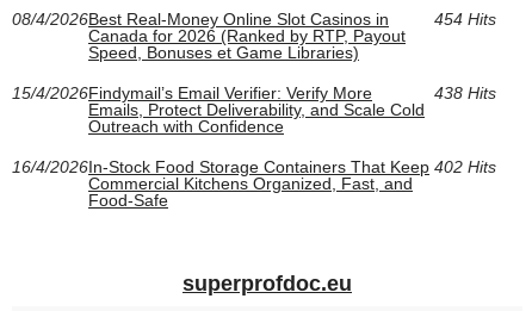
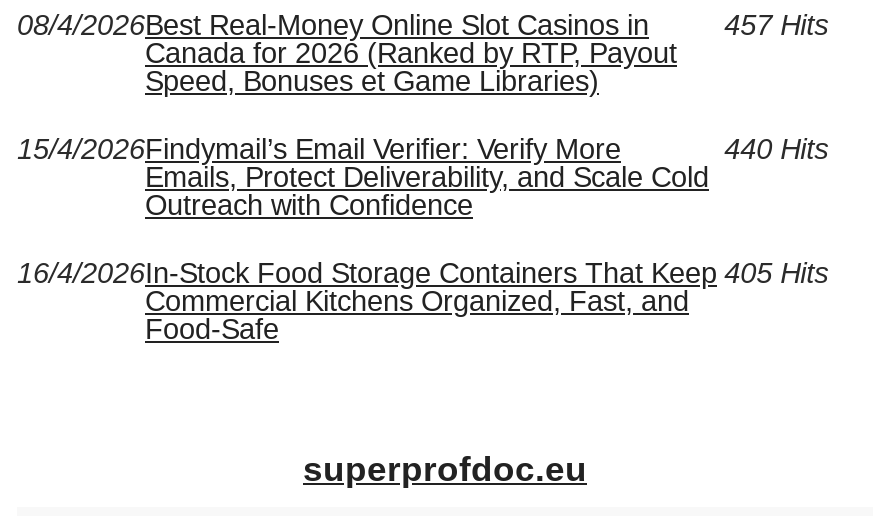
- 454 Hits
+ 457 Hits

- 438 Hits
+ 440 Hits

- 16/4/2026In-Stock Food Storage Containers That Keep 402 Hits
+ 16/4/2026In-Stock Food Storage Containers That Keep 405 Hits
